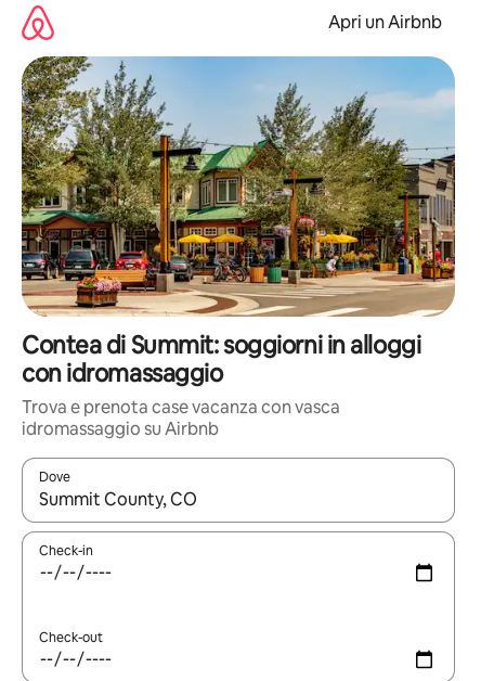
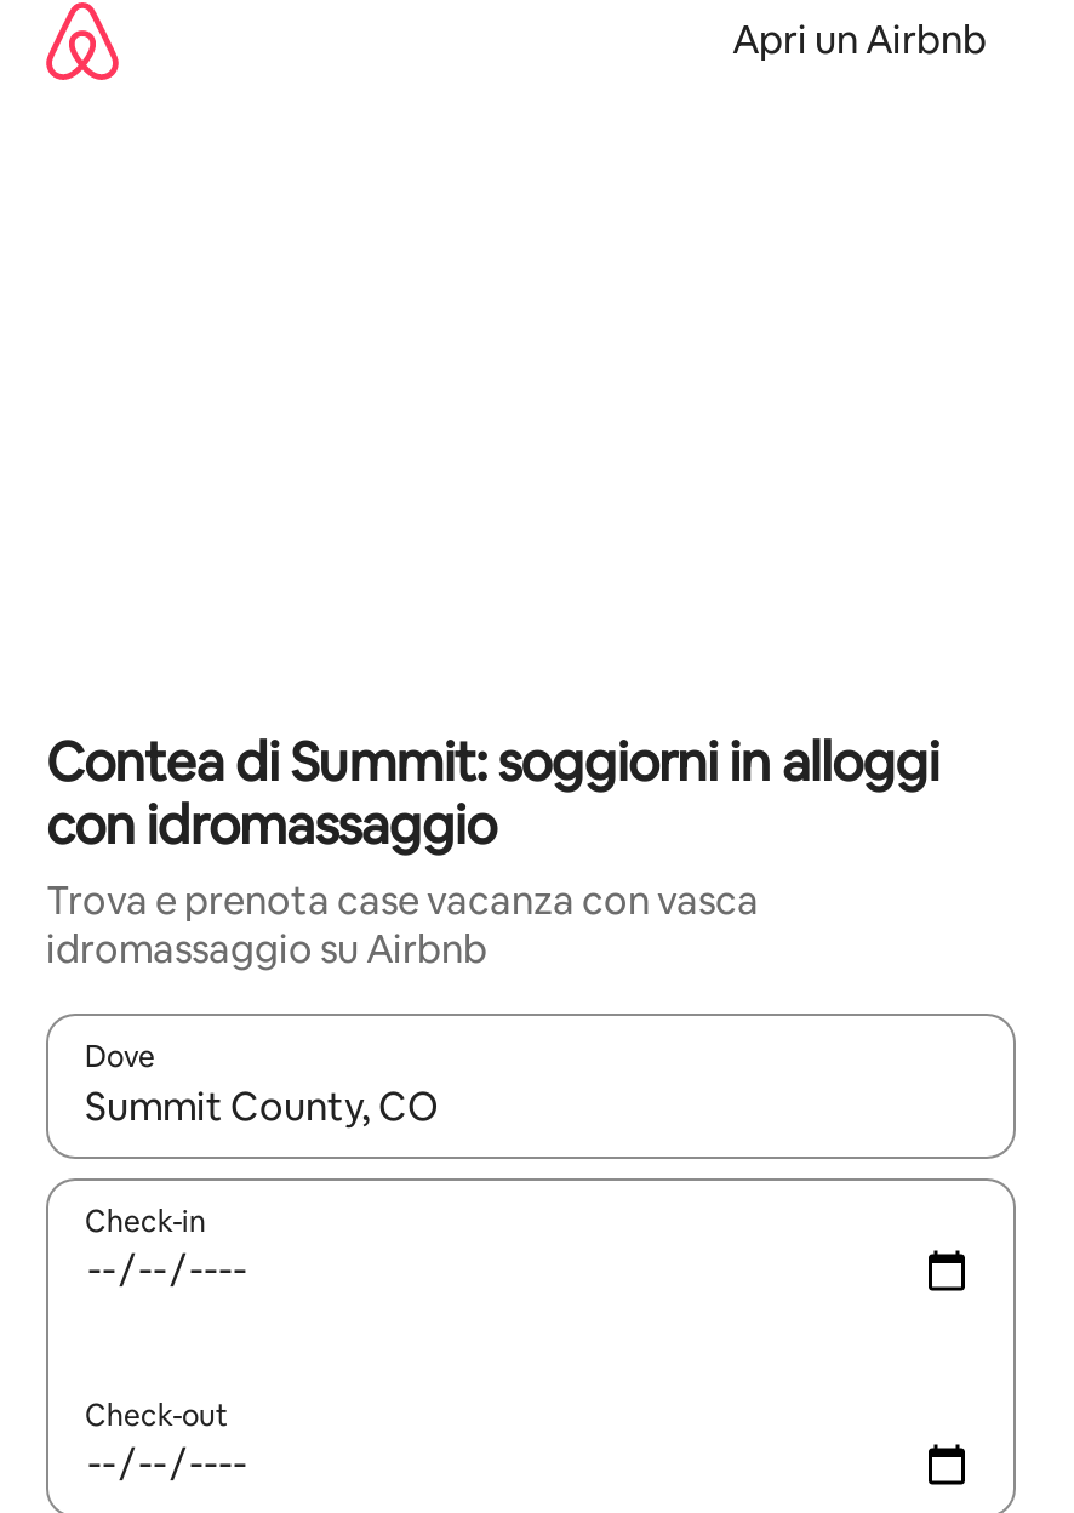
- [image]
